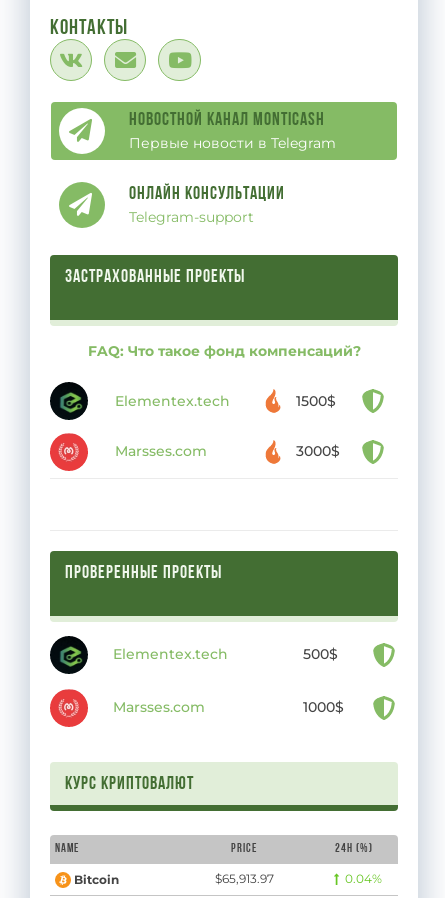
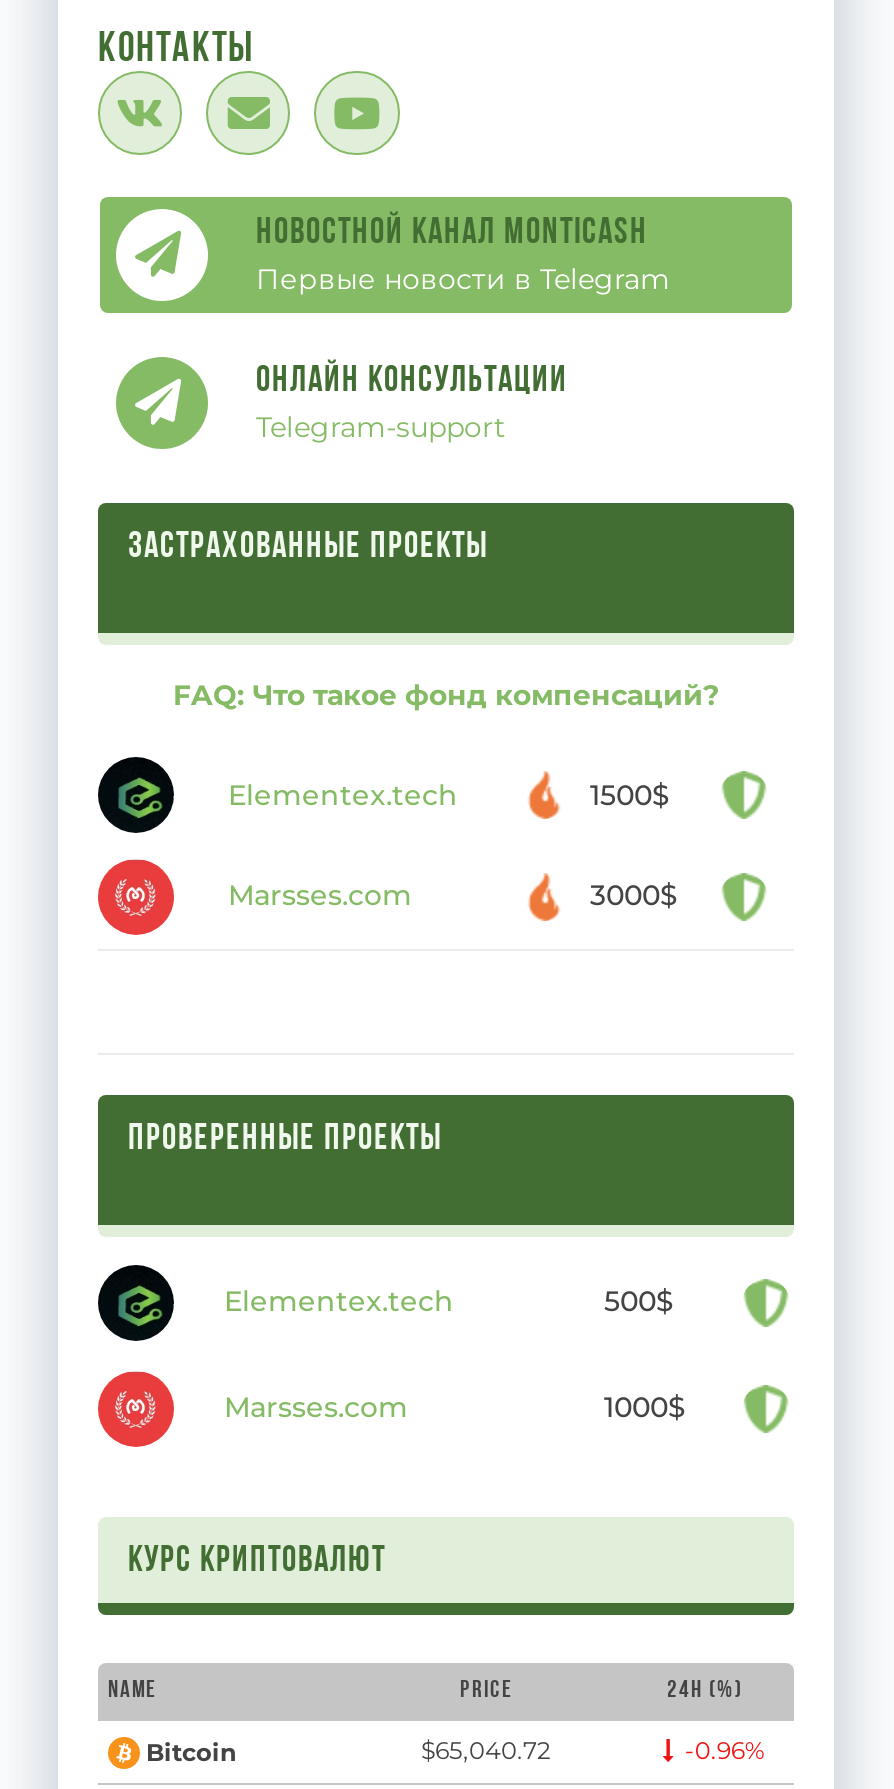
- $65,913.97
+ $65,040.72

- 0.04%
+ -0.96%
